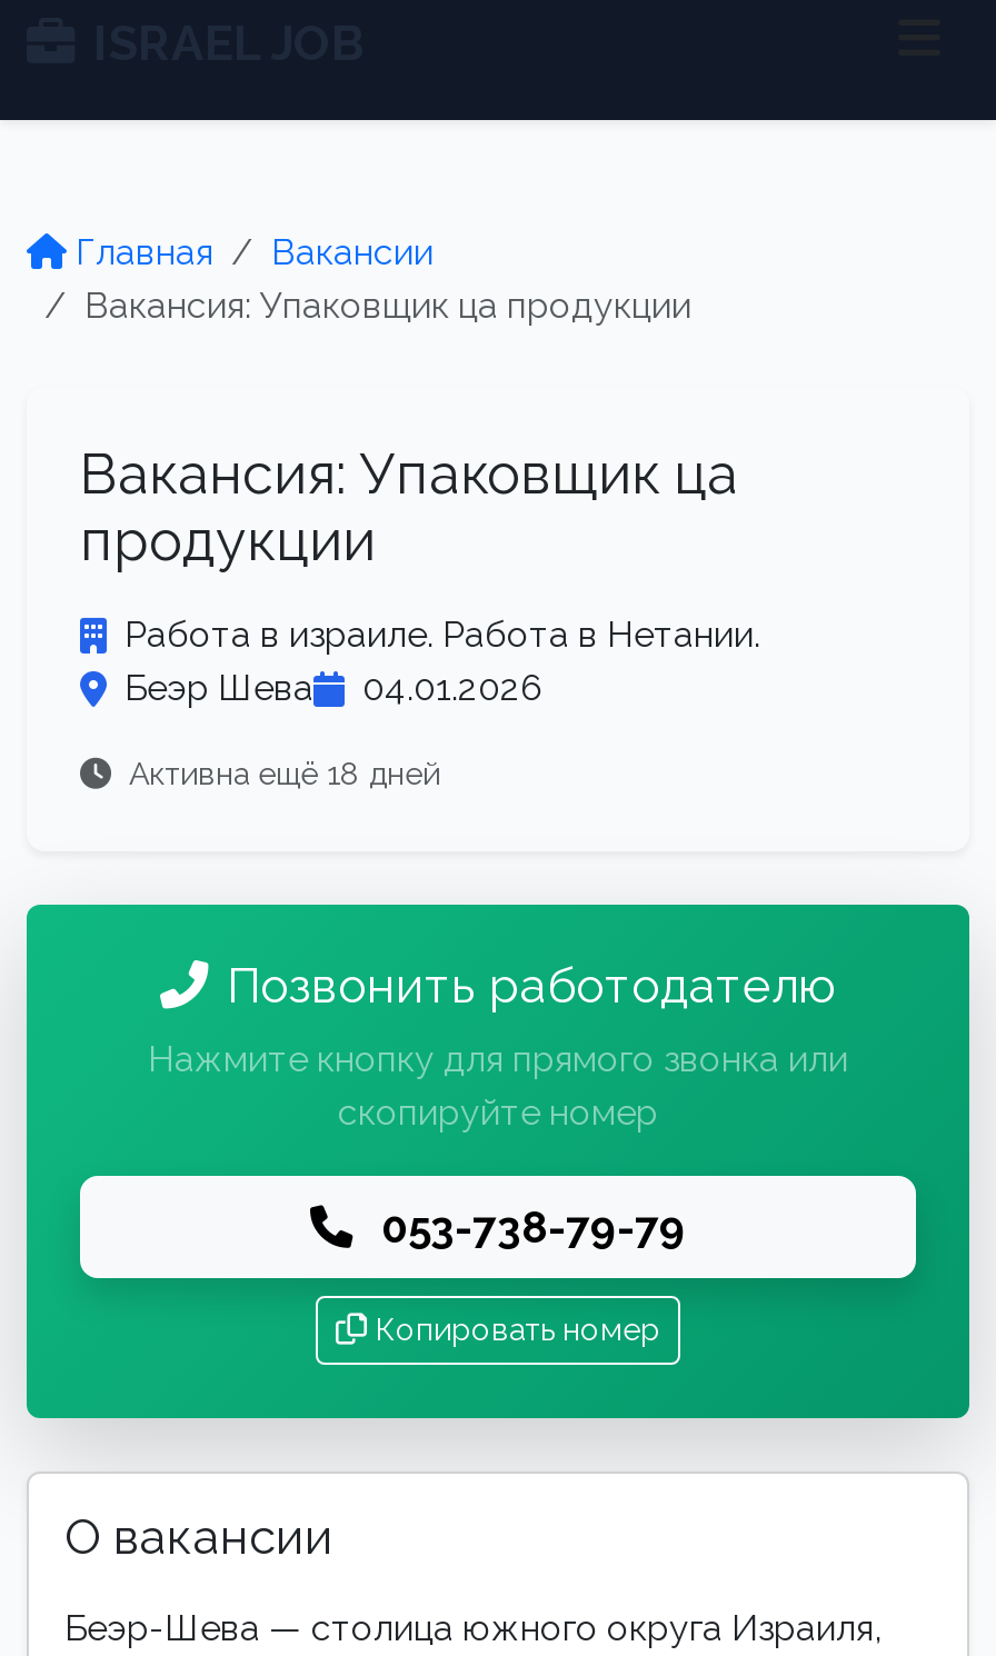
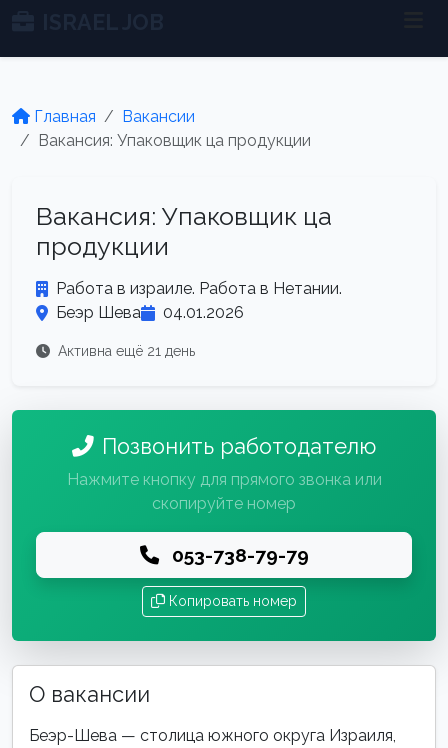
- Активна ещё 18 дней
+ Активна ещё 21 день
